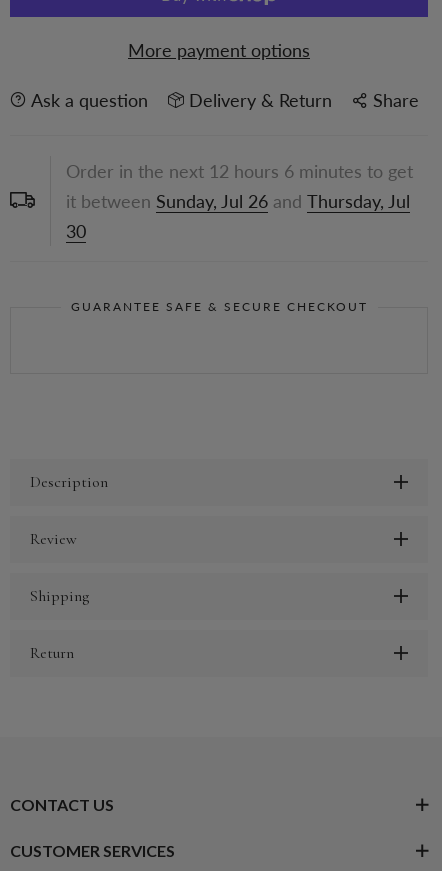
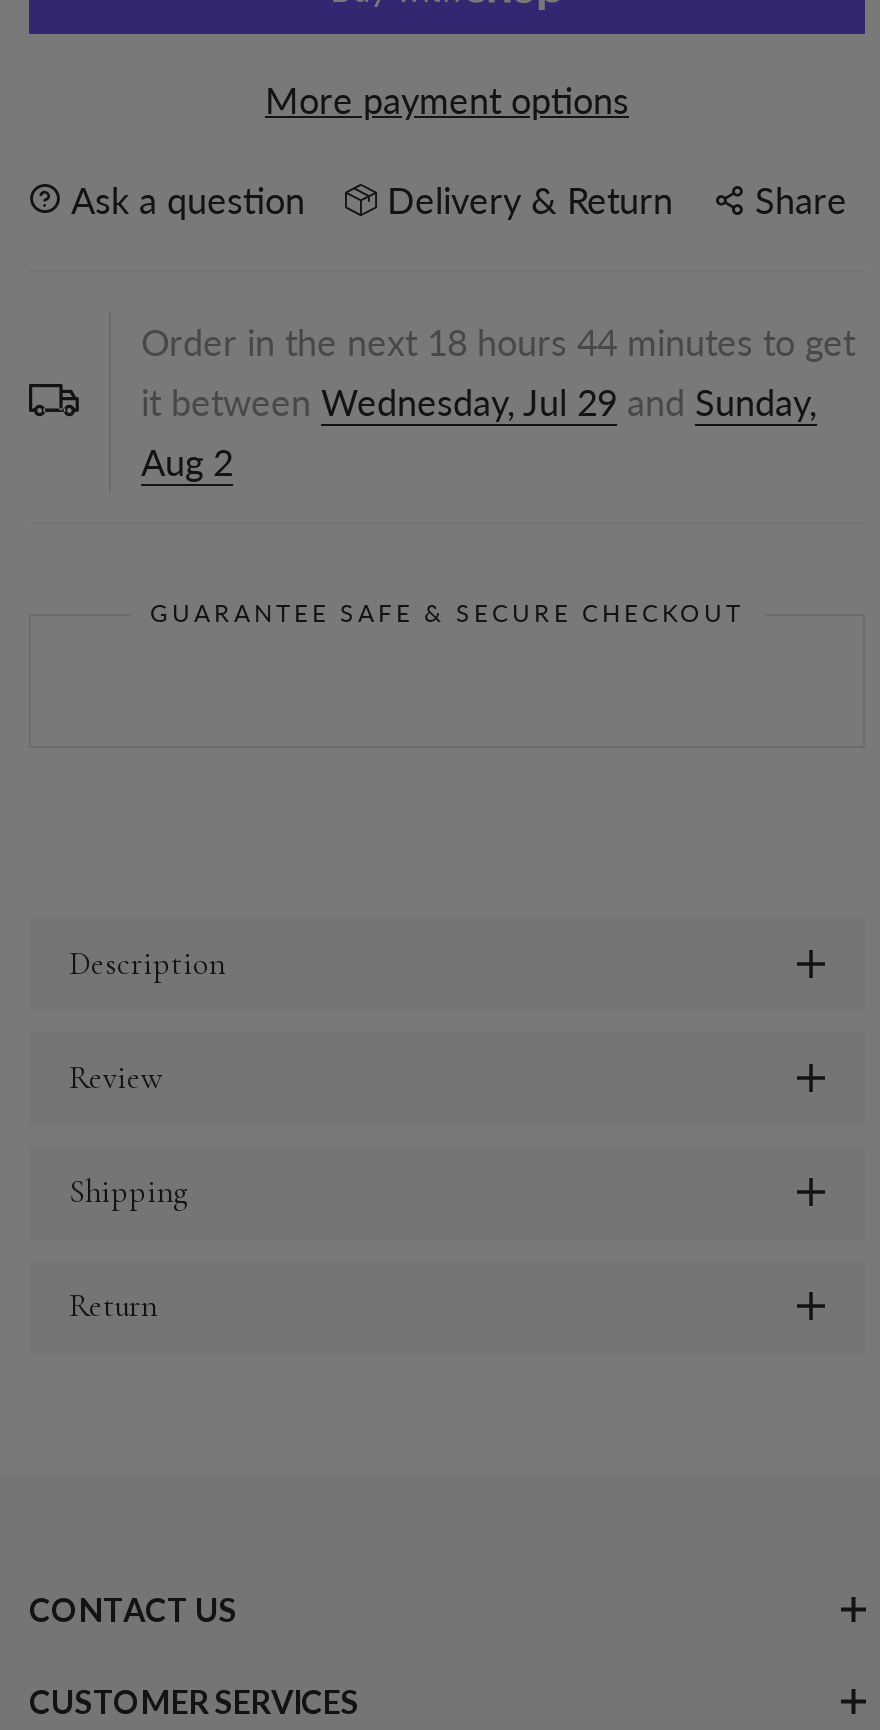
- Order in the next 12 hours 6 minutes to get
- it between Sunday, Jul 26 and Thursday, Jul
- 30
+ Order in the next 18 hours 44 minutes to get
+ it between Wednesday, Jul 29 and Sunday,
+ Aug 2
